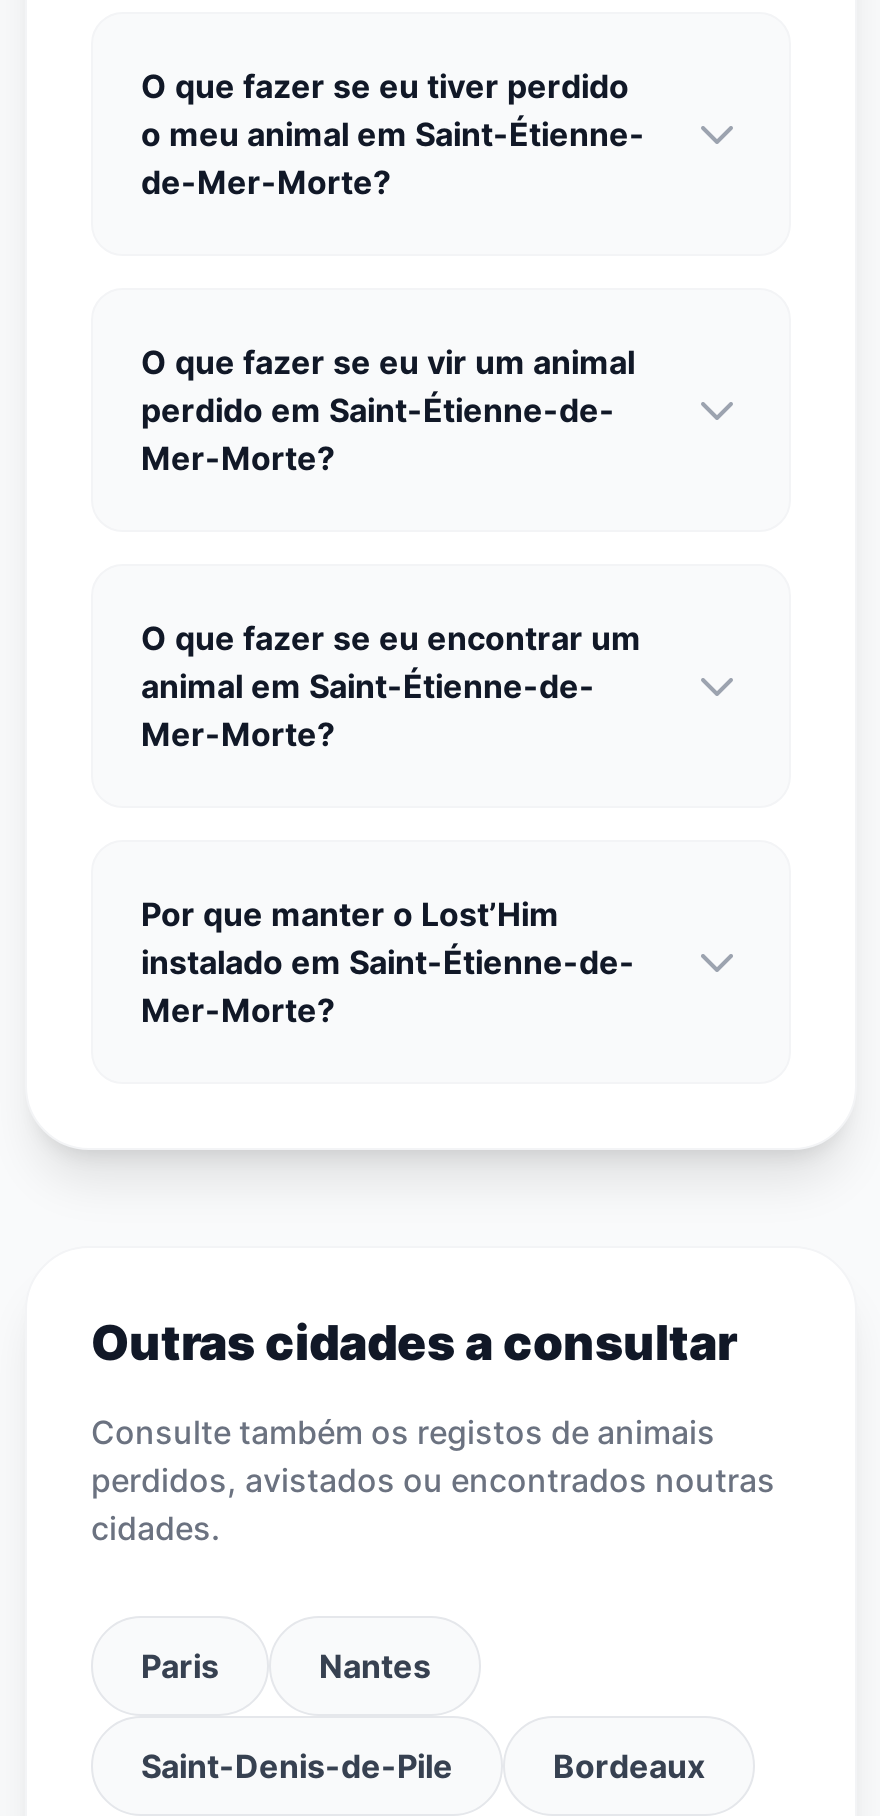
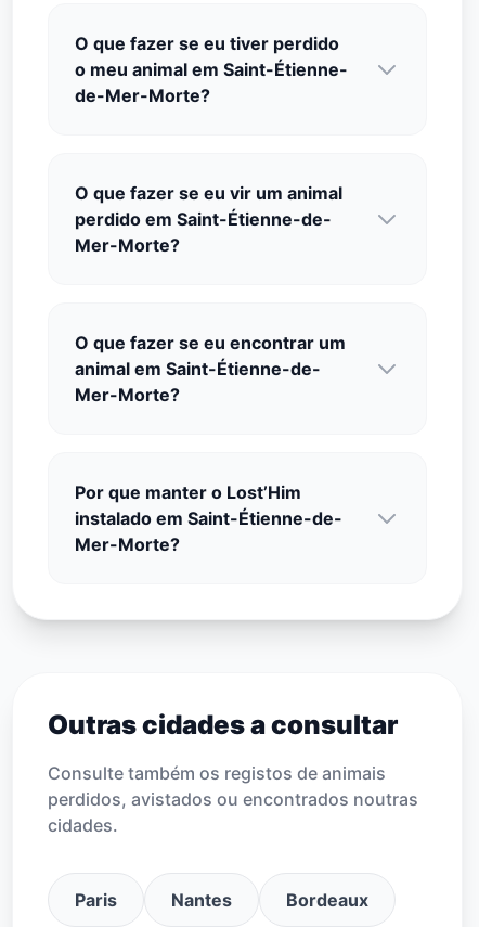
- Saint-Denis-de-Pile
